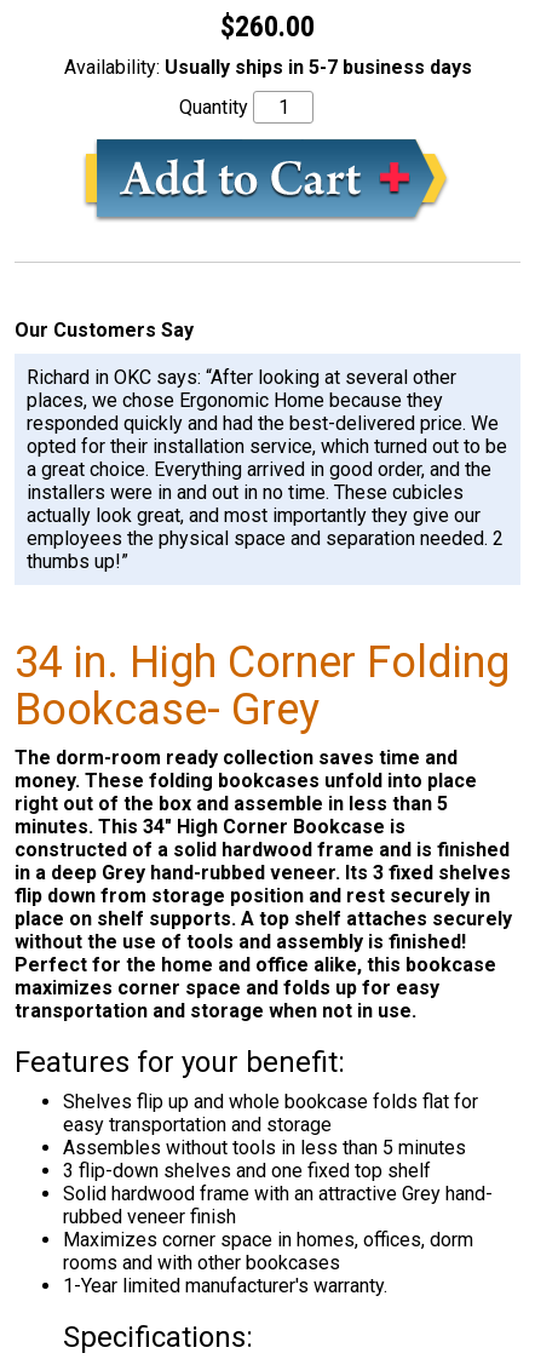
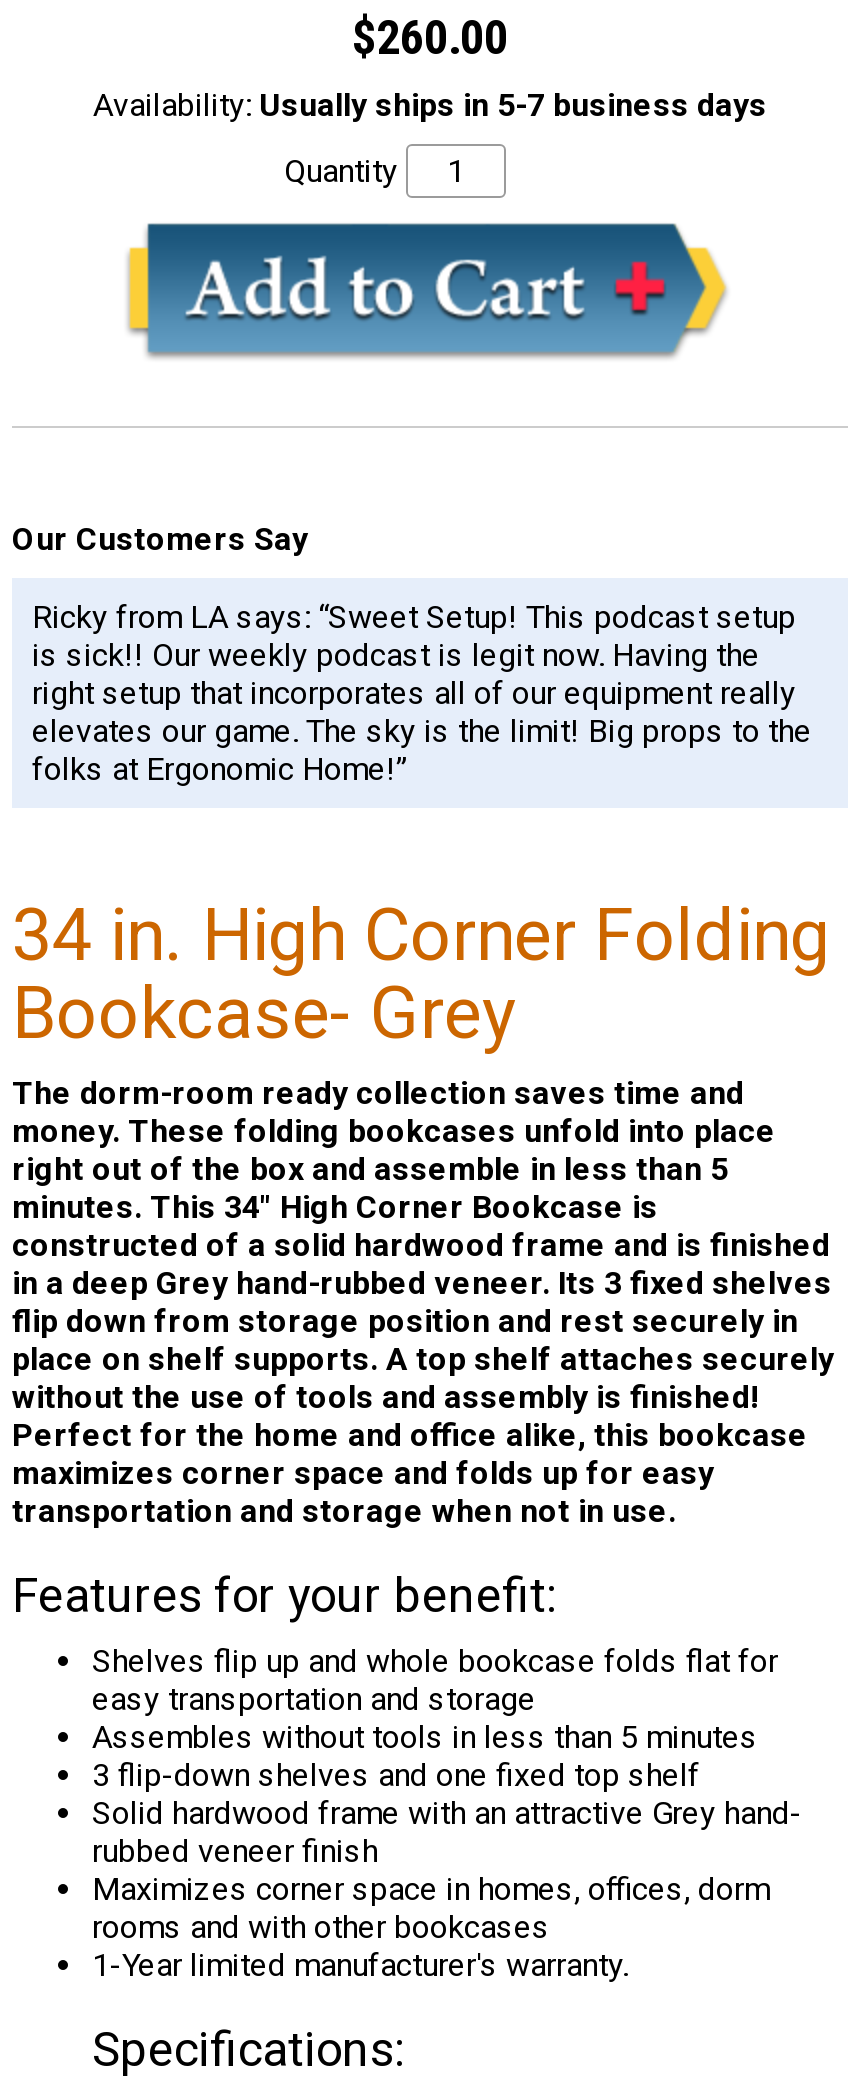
- Richard in OKC says: “After looking at several other
- places, we chose Ergonomic Home because they
- responded quickly and had the best-delivered price. We
- opted for their installation service, which turned out to be
- a great choice. Everything arrived in good order, and the
- installers were in and out in no time. These cubicles
- actually look great, and most importantly they give our
- employees the physical space and separation needed. 2
- thumbs up!”
+ Ricky from LA says: “Sweet Setup! This podcast setup
+ is sick!! Our weekly podcast is legit now. Having the
+ right setup that incorporates all of our equipment really
+ elevates our game. The sky is the limit! Big props to the
+ folks at Ergonomic Home!”
